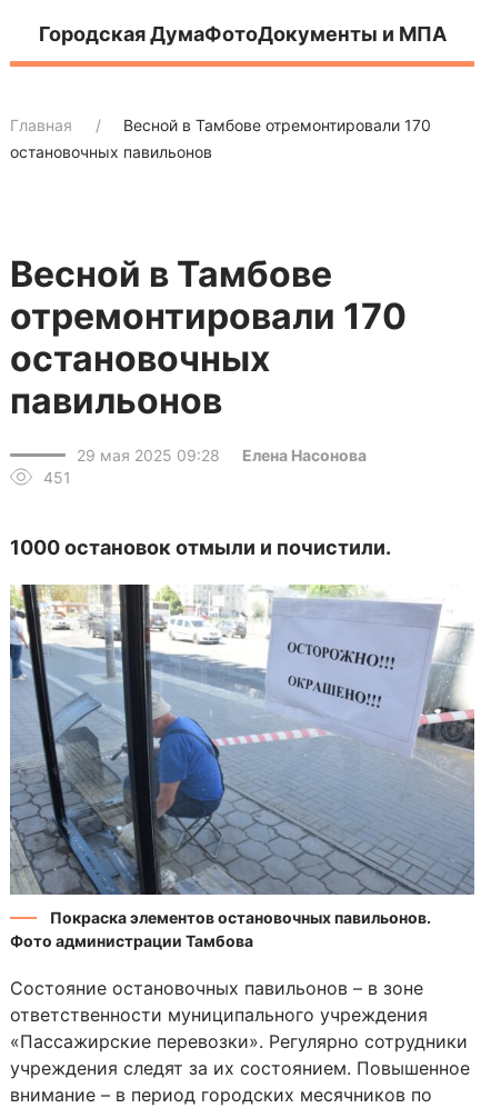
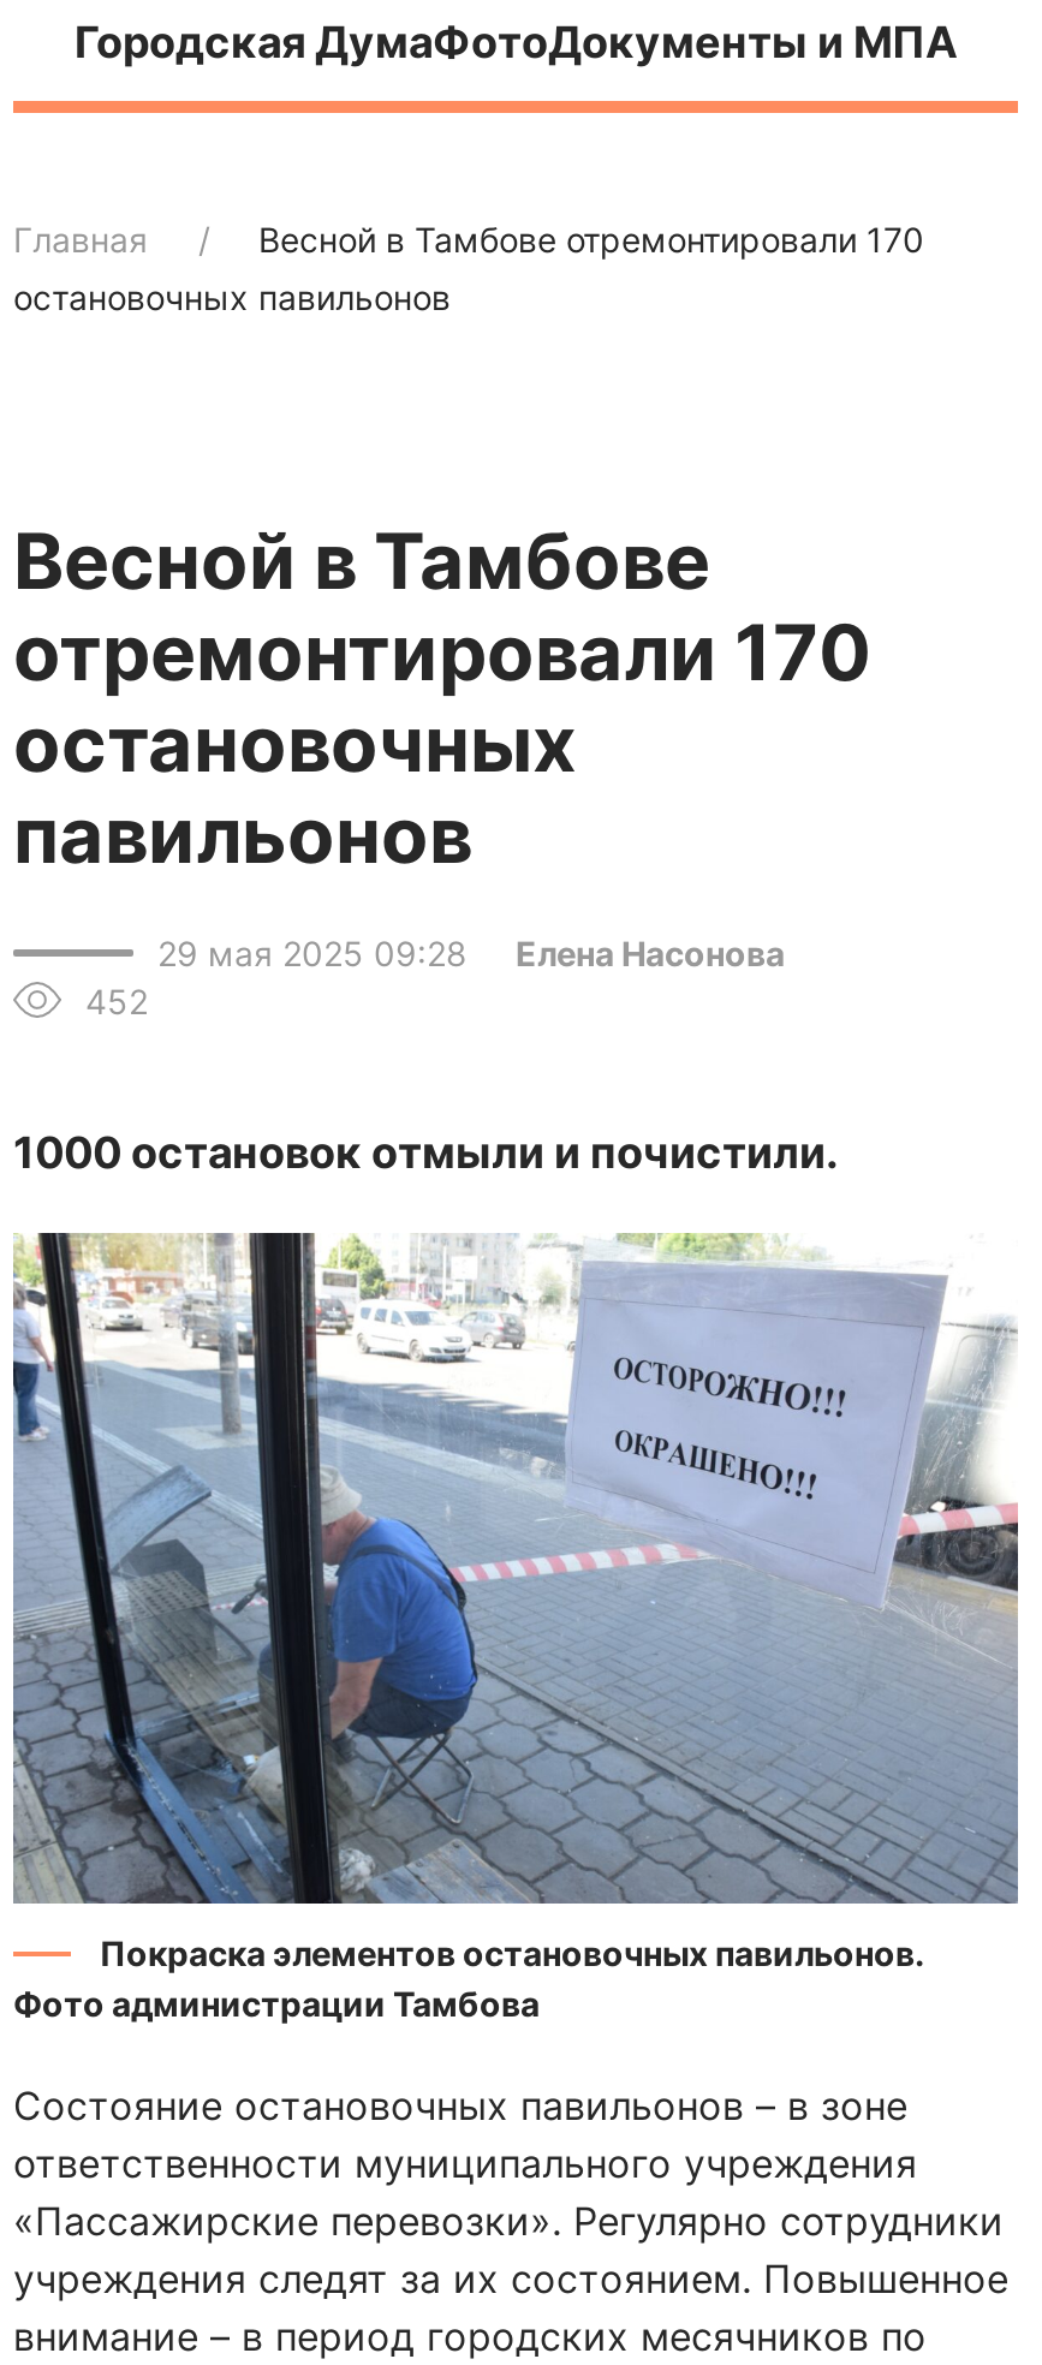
- 451
+ 452
